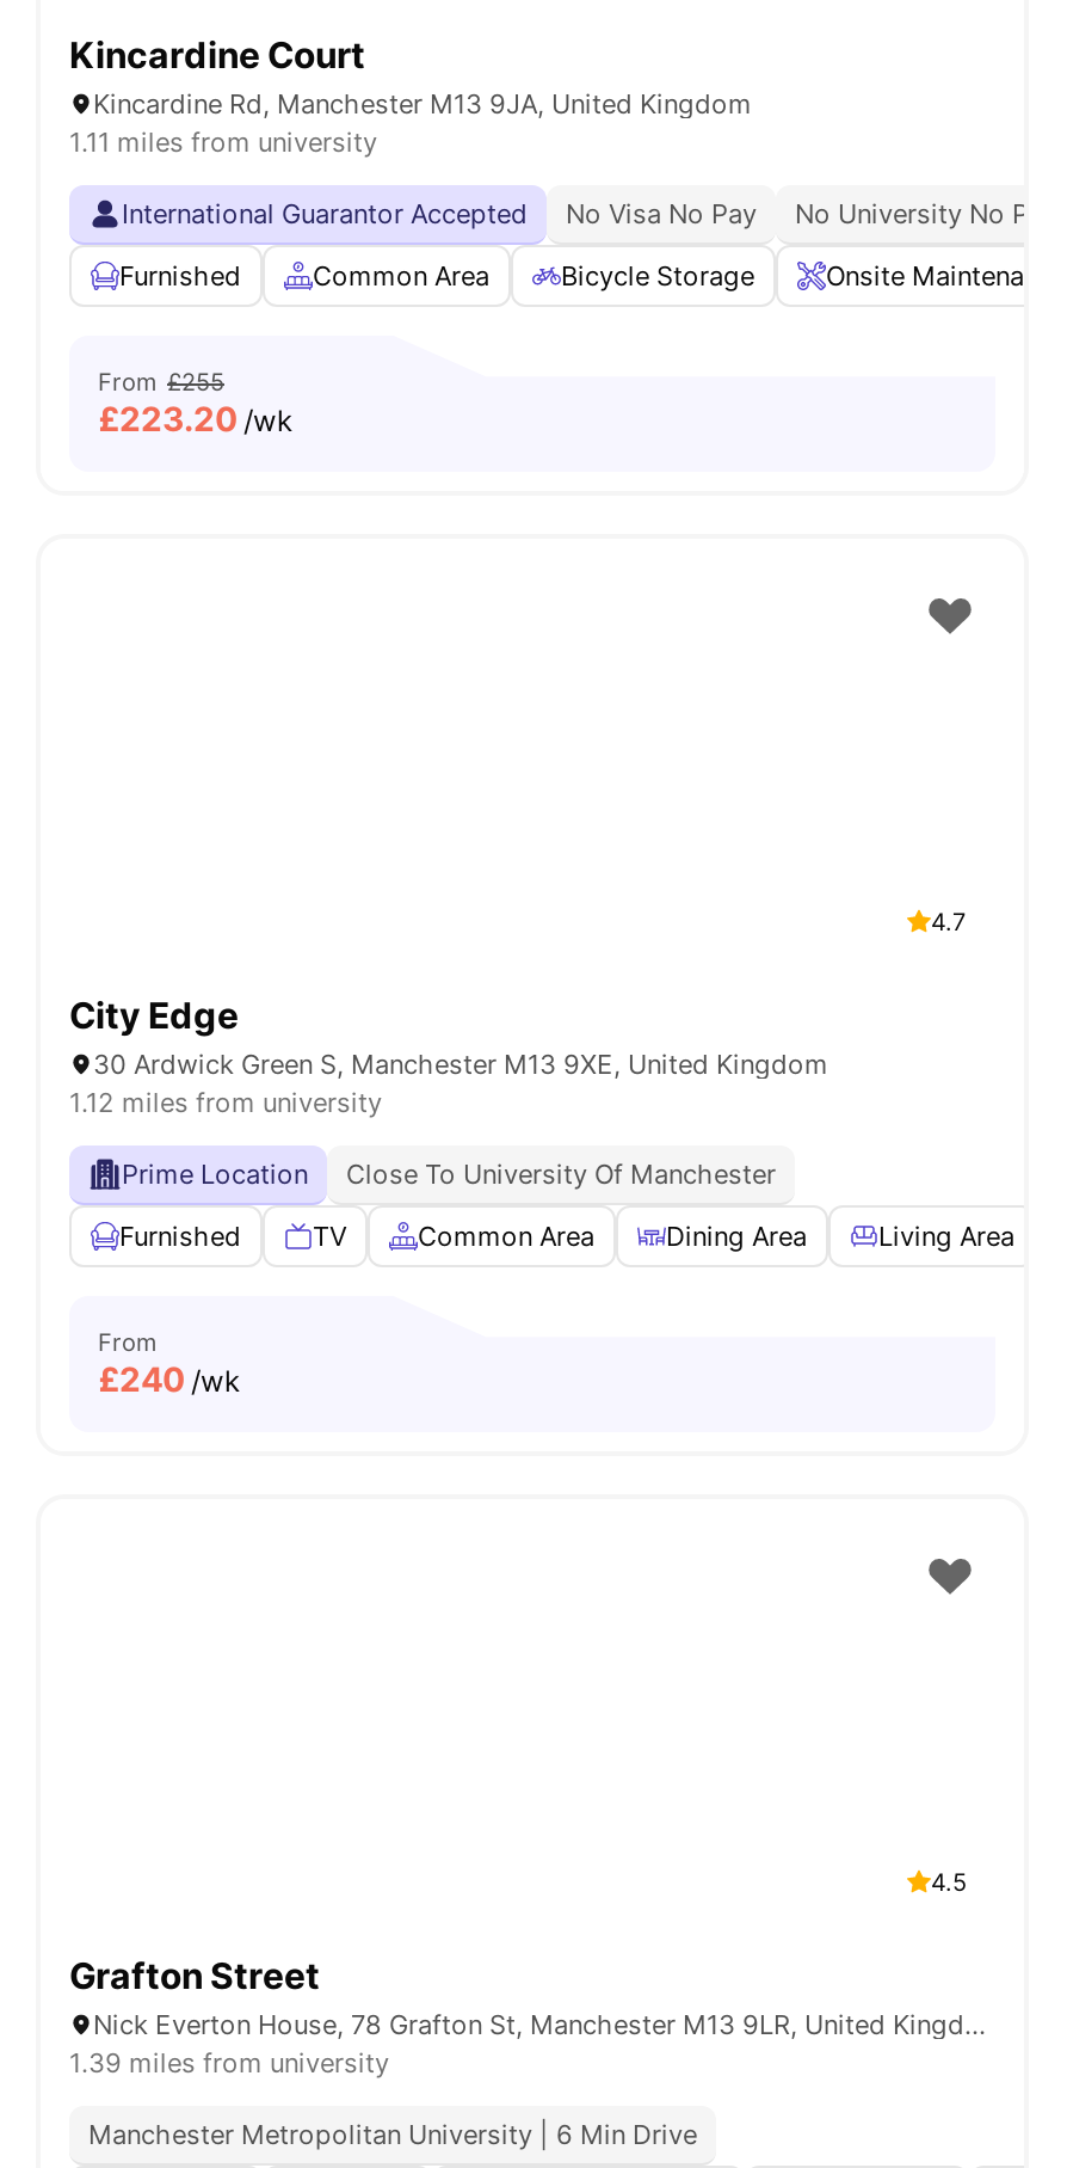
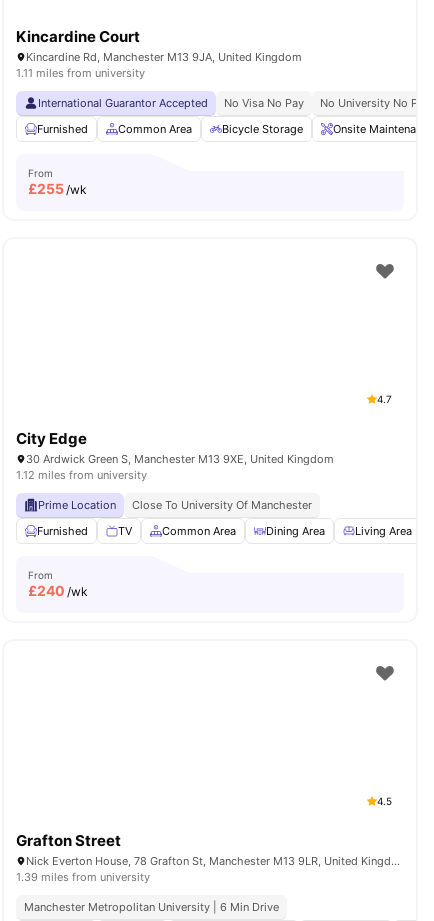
- From £255
- £223.20 /wk
+ From
+ £255 /wk
